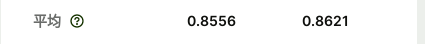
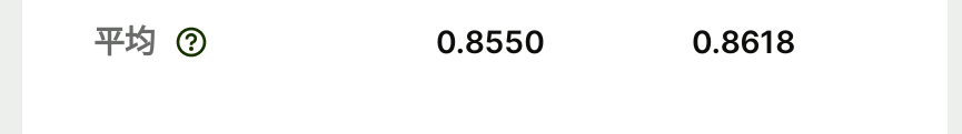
- 0.8556
+ 0.8550

- 0.8621
+ 0.8618
